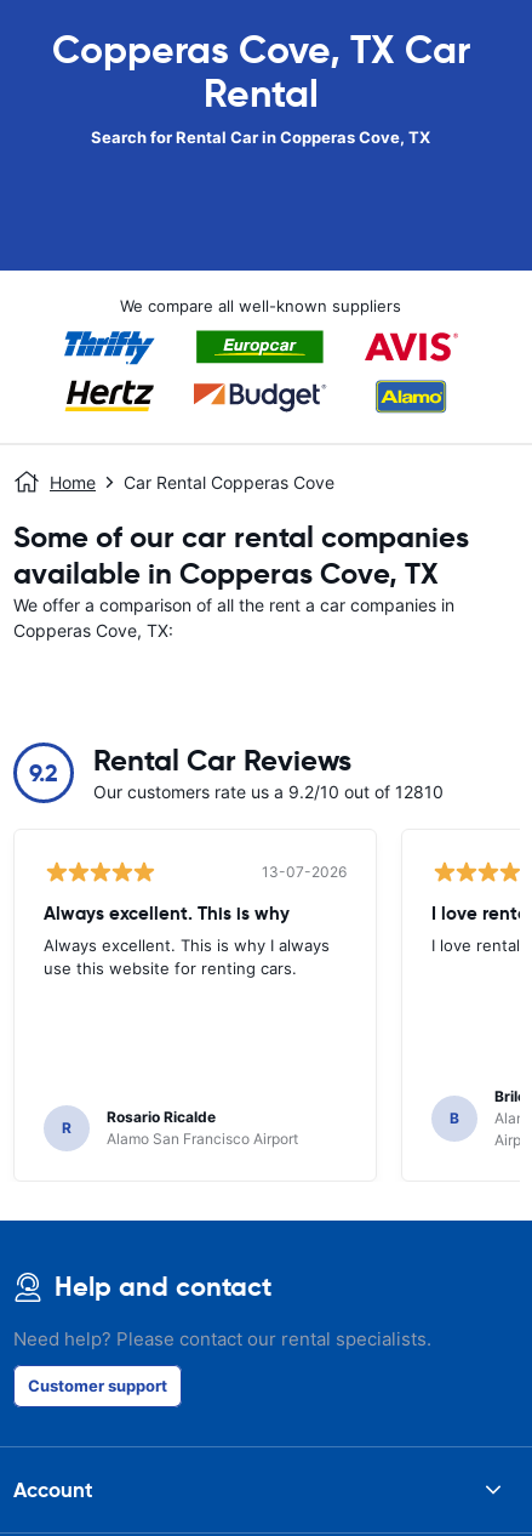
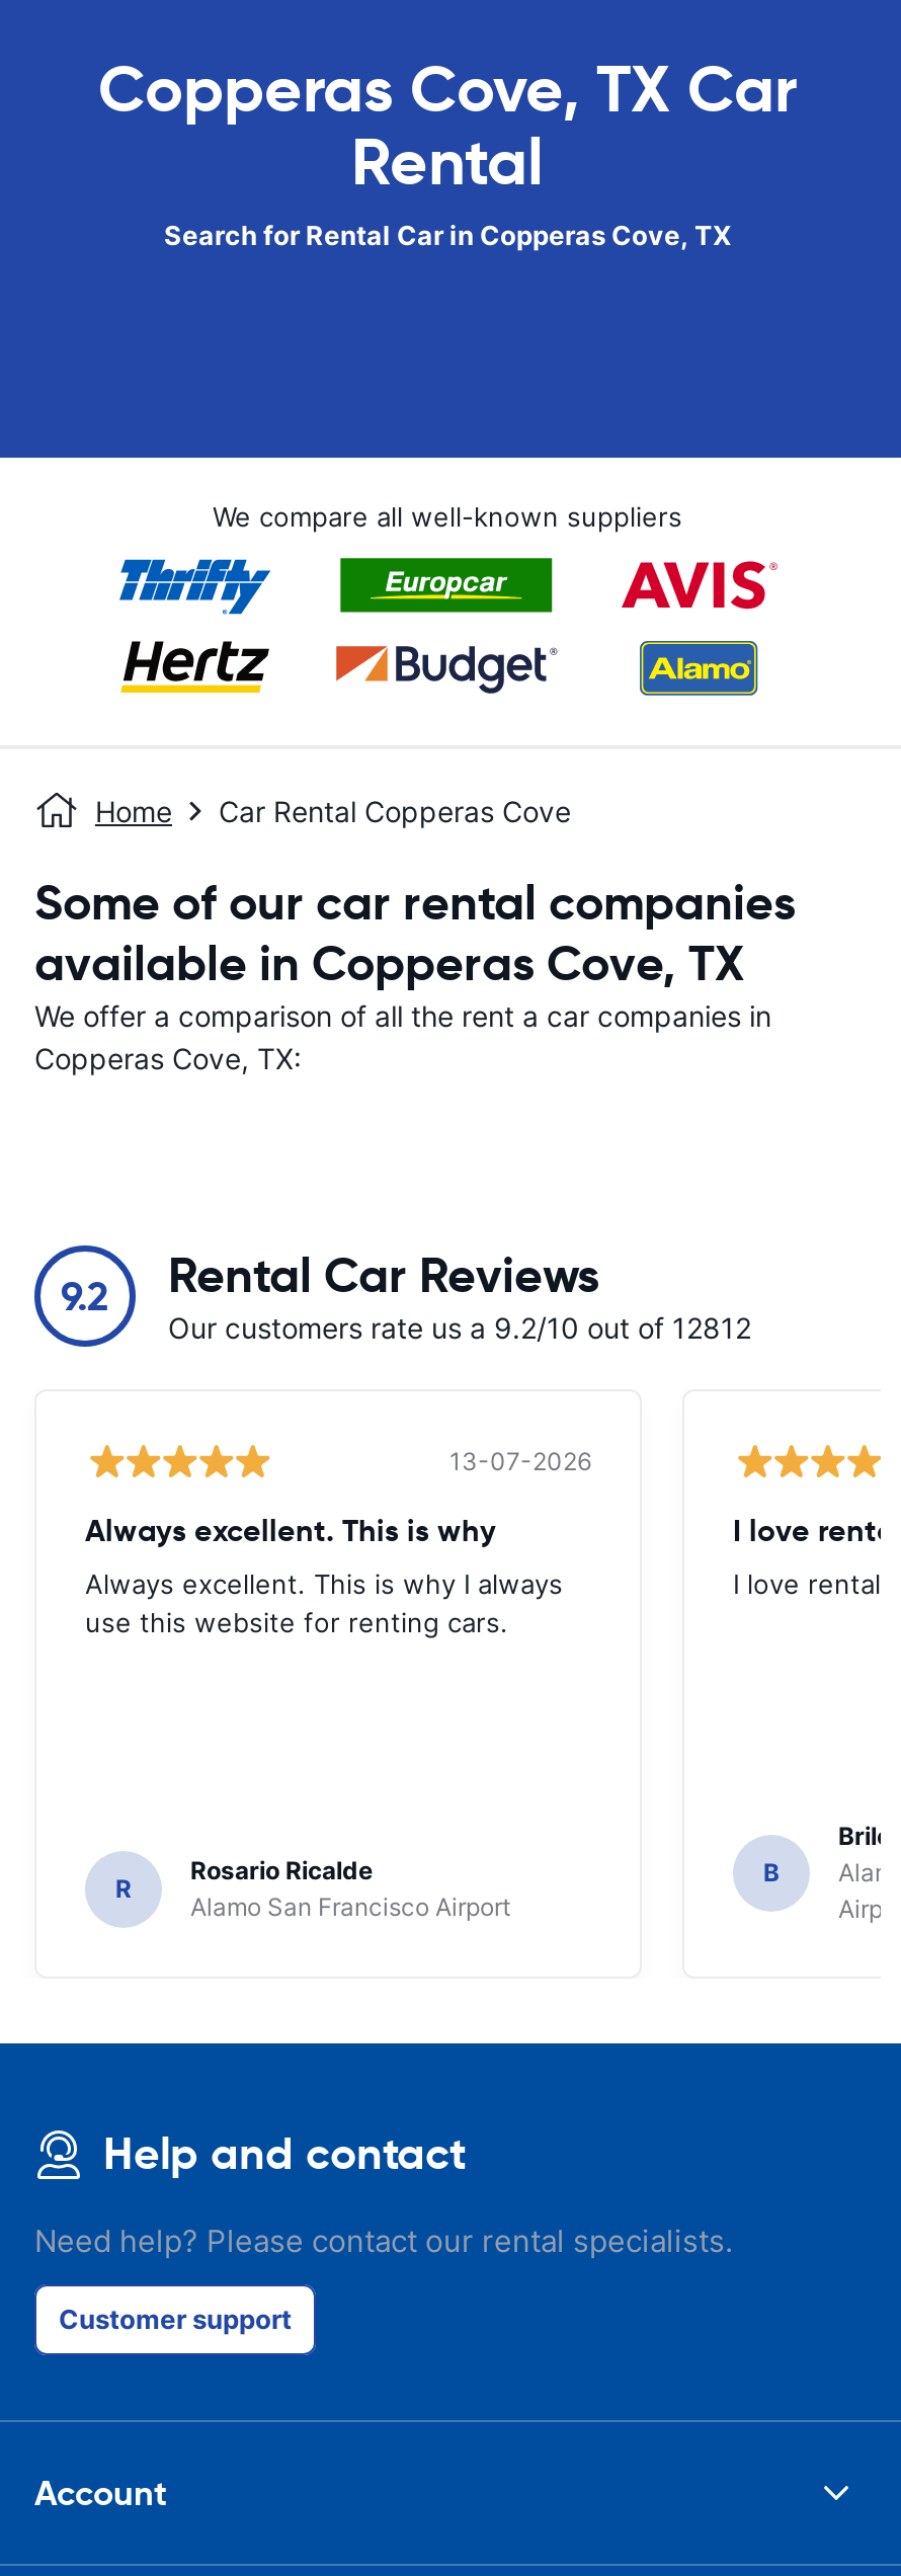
- Our customers rate us a 9.2/10 out of 12810
+ Our customers rate us a 9.2/10 out of 12812
